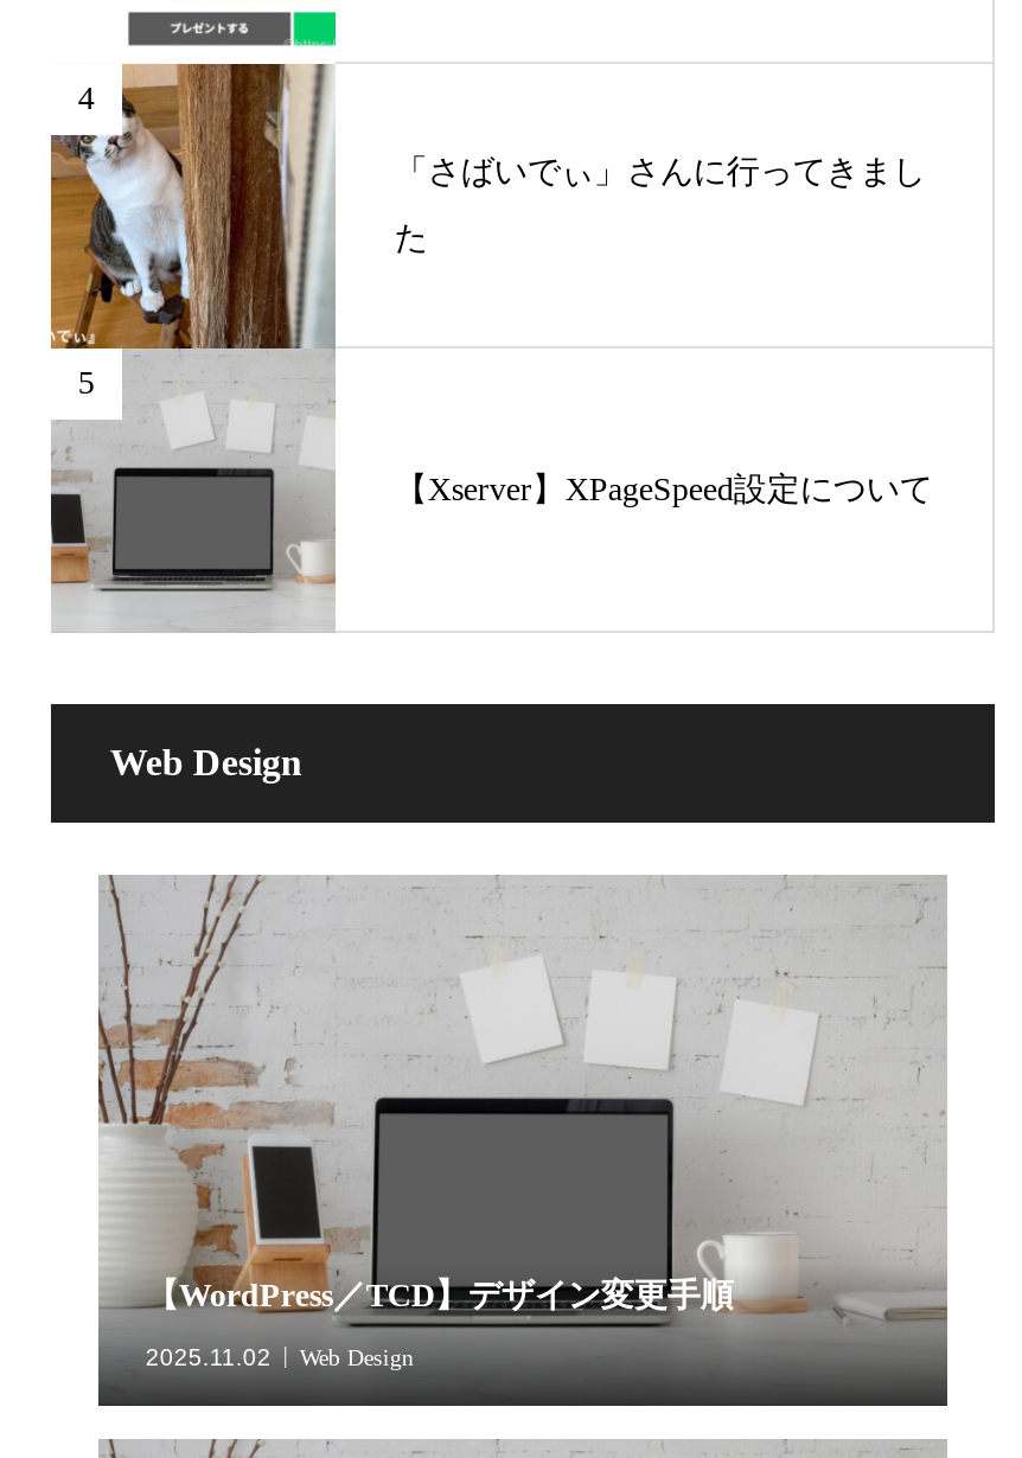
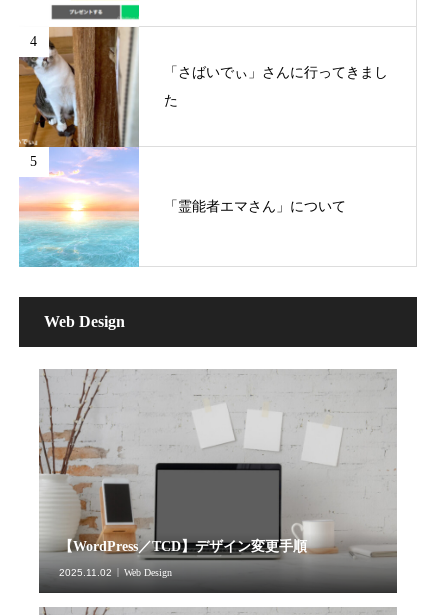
- [image]
- 【Xserver】XPageSpeed設定について
+ [image]
+ 「霊能者エマさん」について
